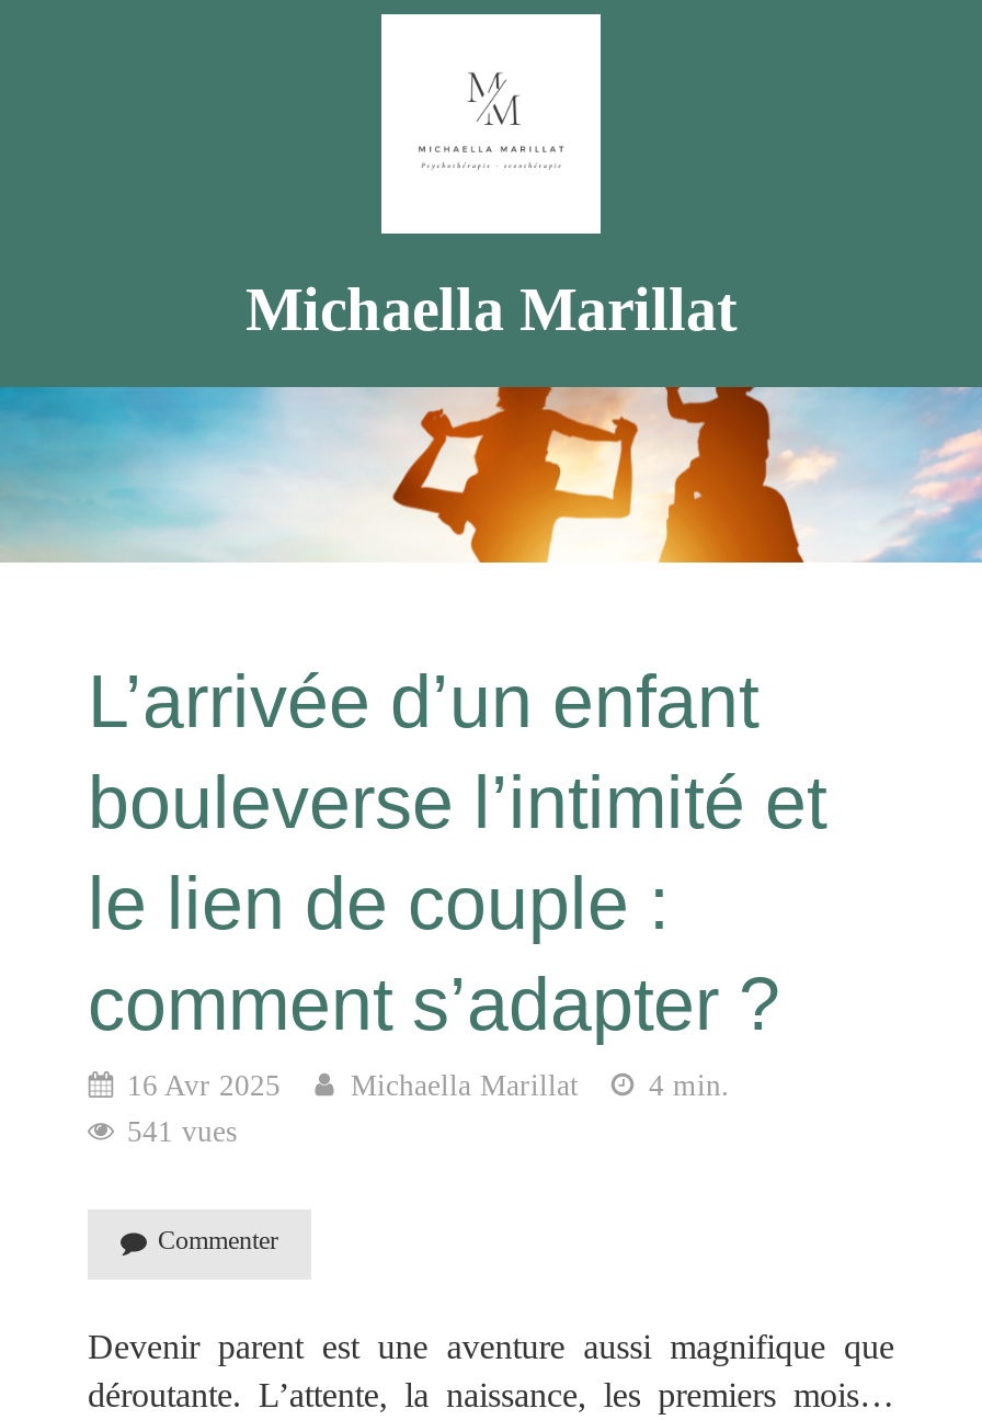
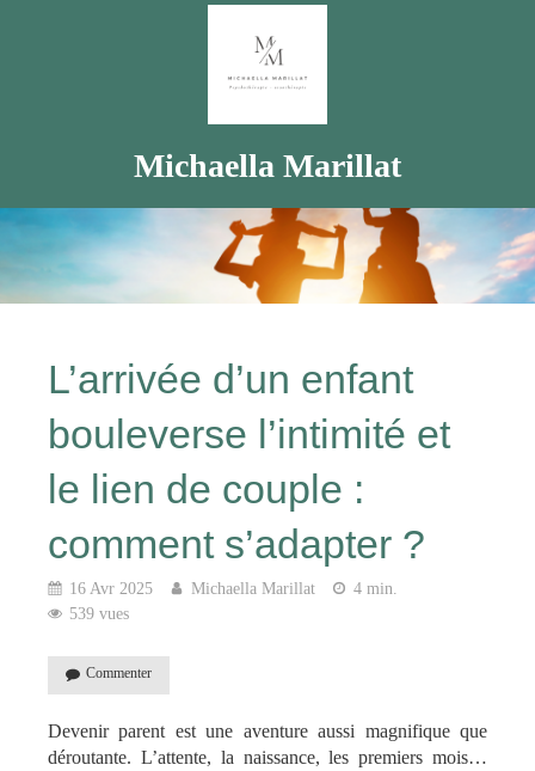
- 541 vues
+ 539 vues
